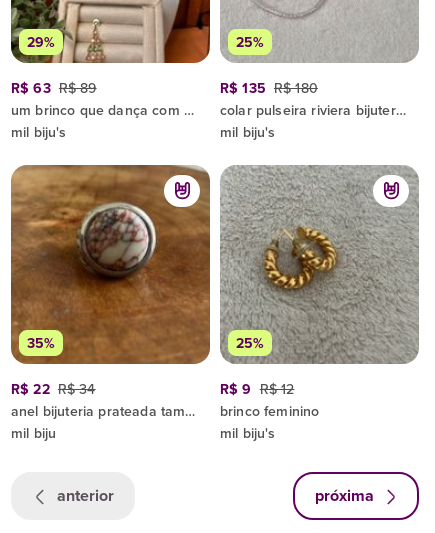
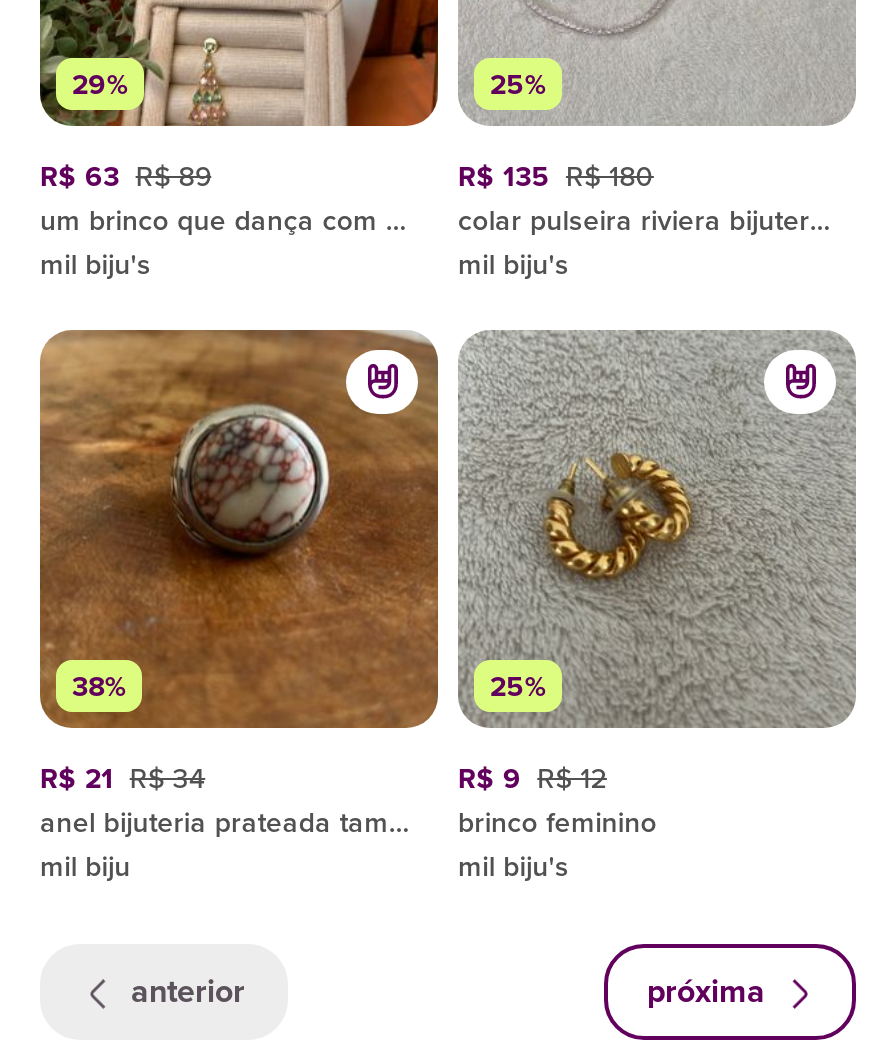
- 35%
+ 38%

- R$ 22 R$ 34
+ R$ 21 R$ 34
